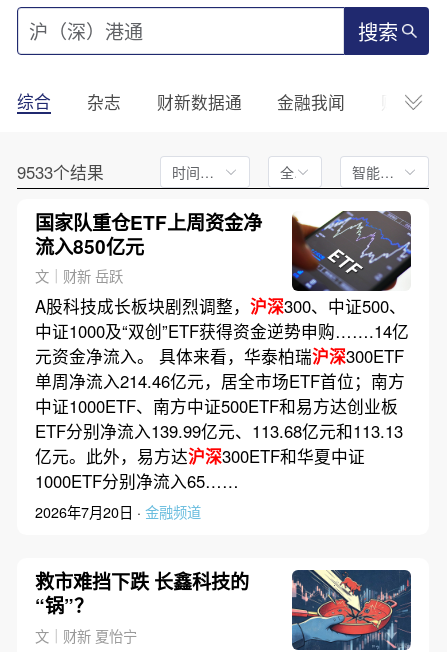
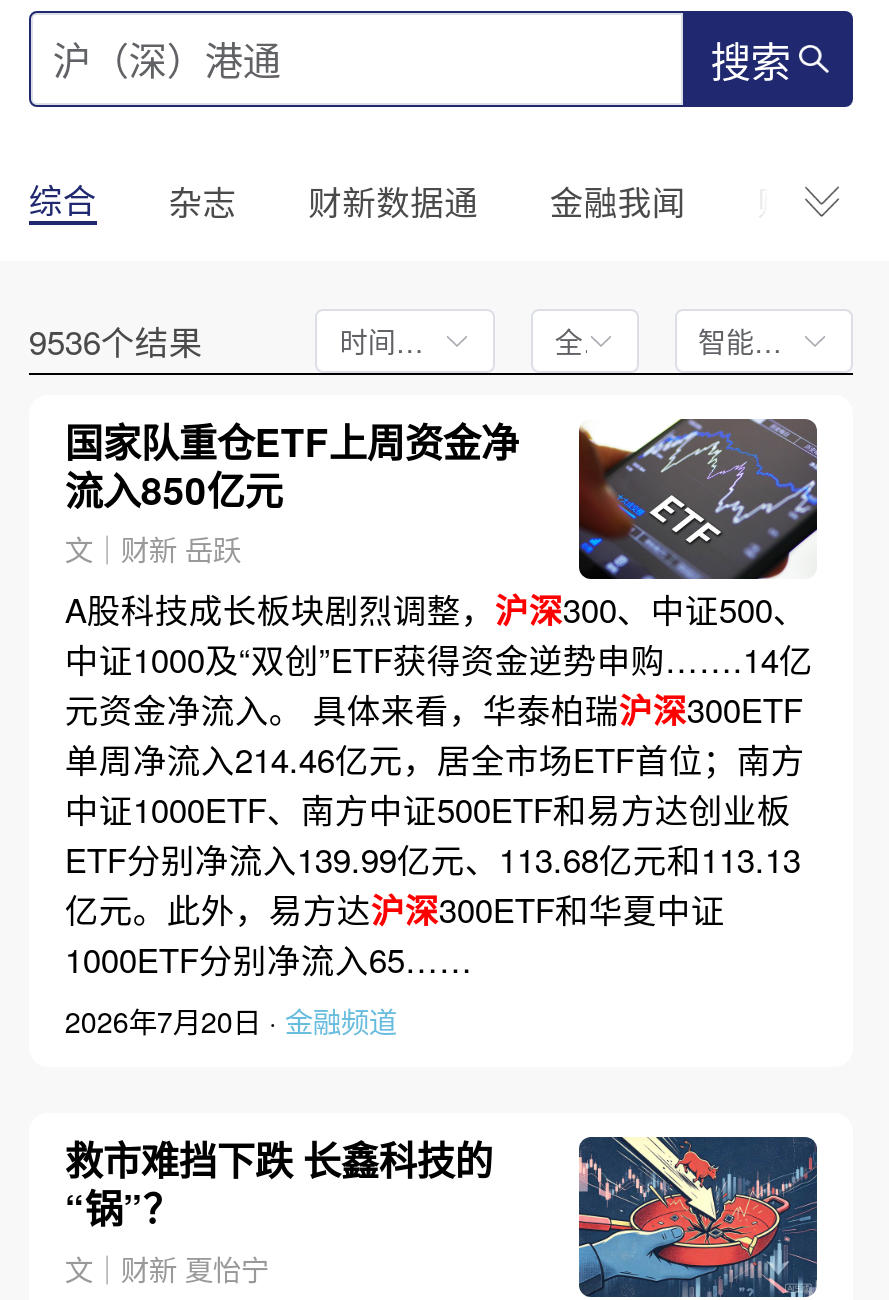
- 9533个结果
+ 9536个结果
